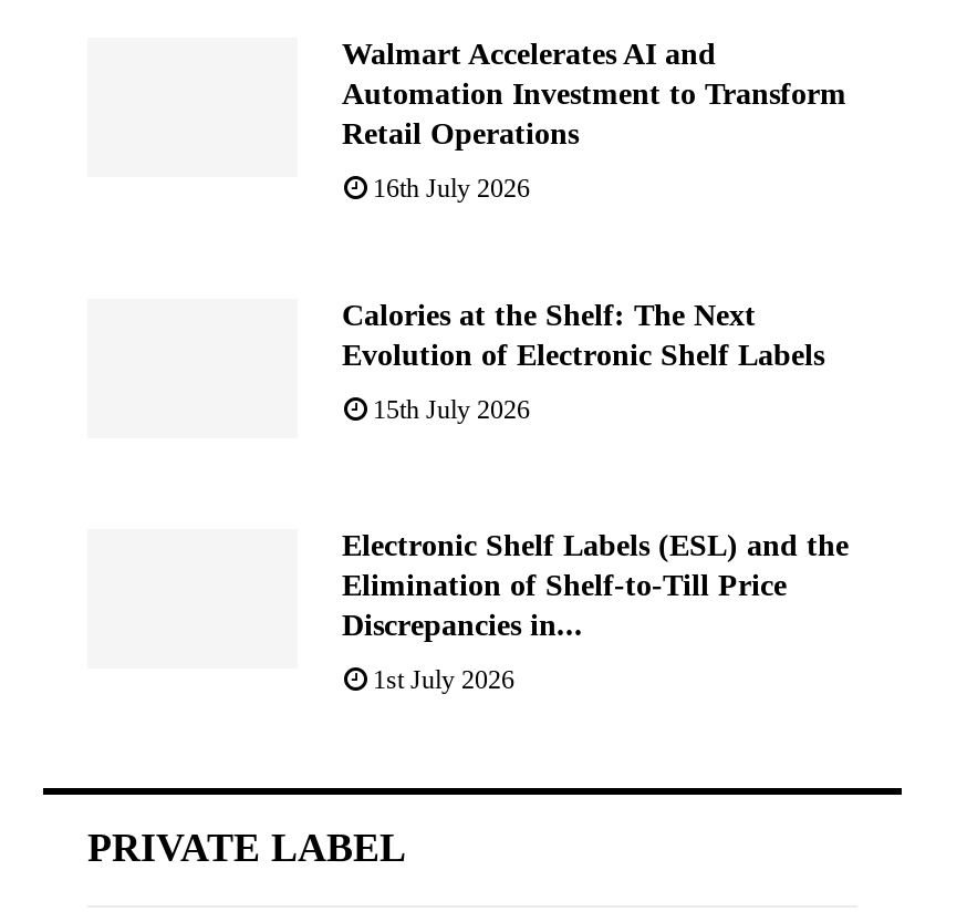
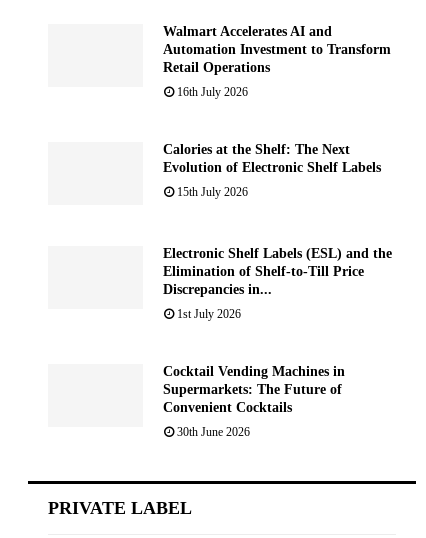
+ Cocktail Vending Machines in
+ Supermarkets: The Future of
+ Convenient Cocktails
+ 30th June 2026
